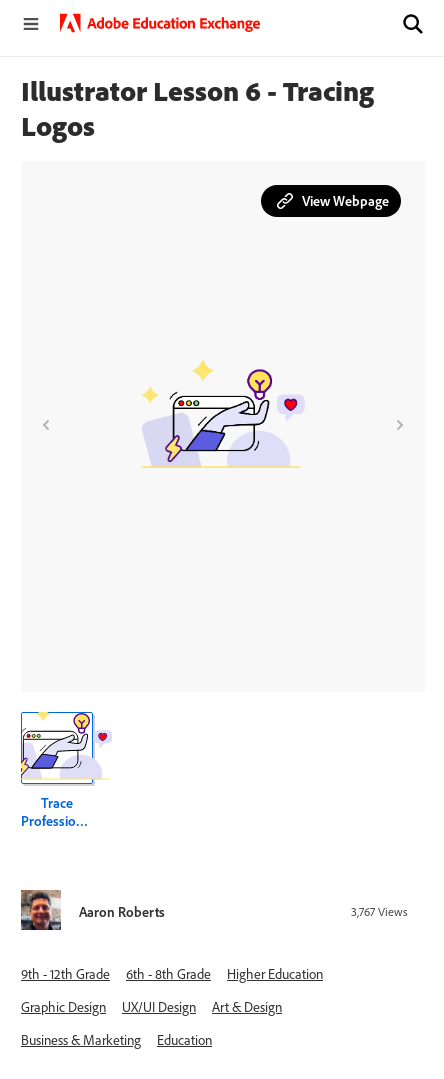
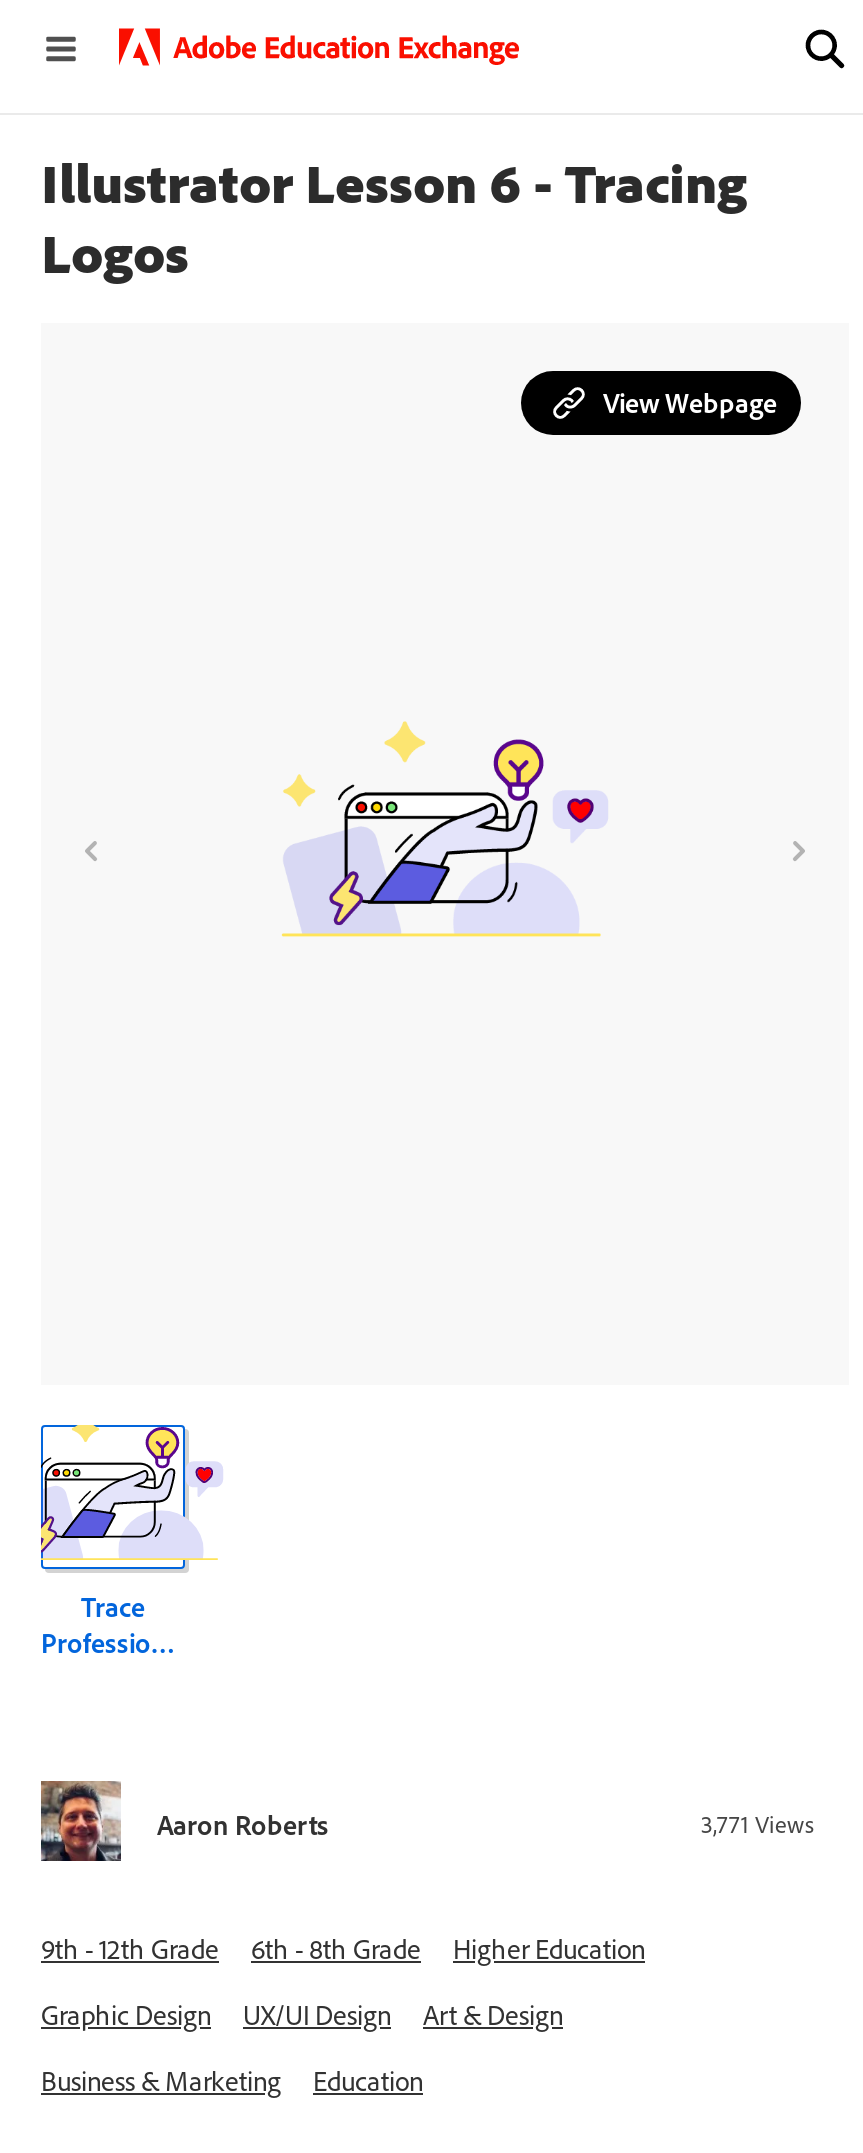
- 3,767 Views
+ 3,771 Views
